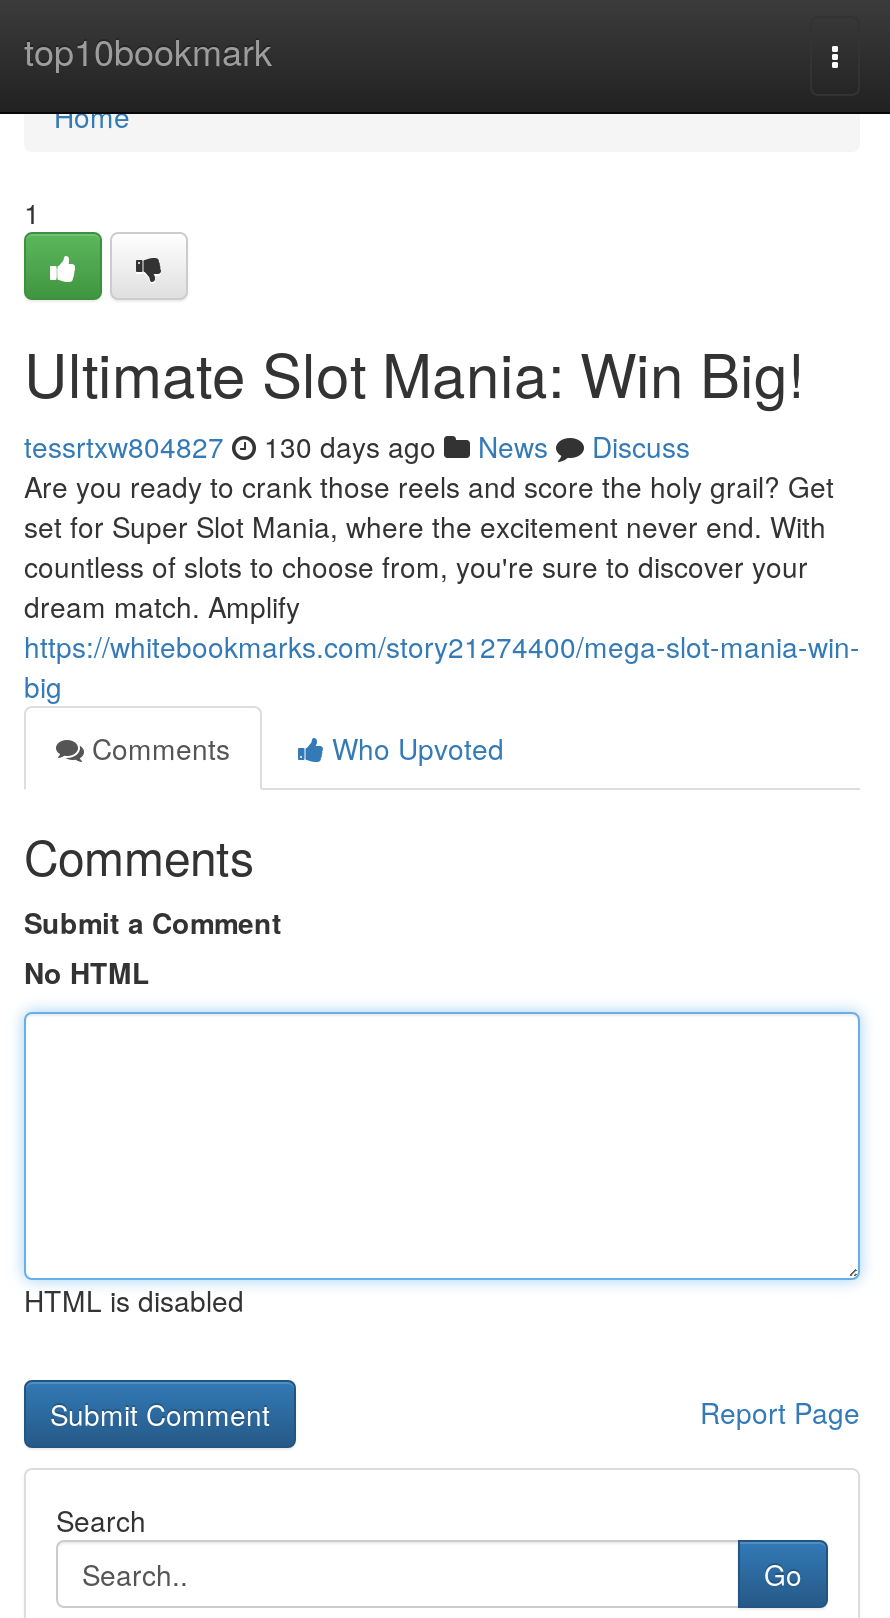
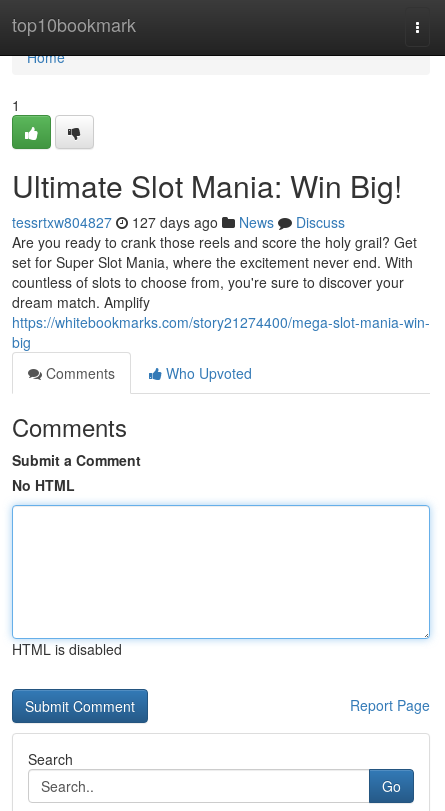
- tessrtxw804827 130 days ago News Discuss
+ tessrtxw804827 127 days ago News Discuss
